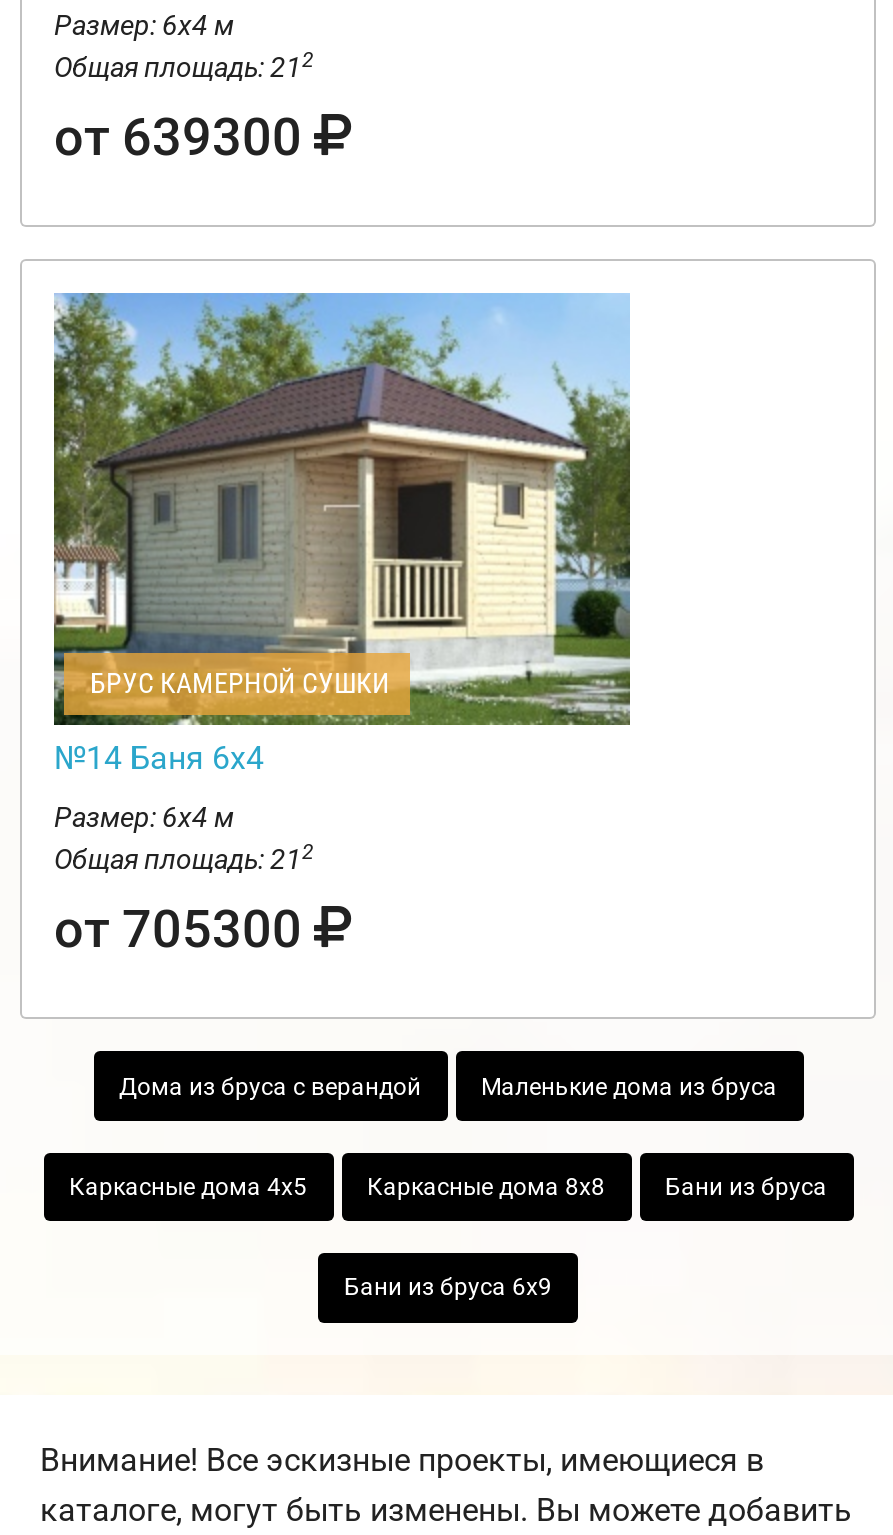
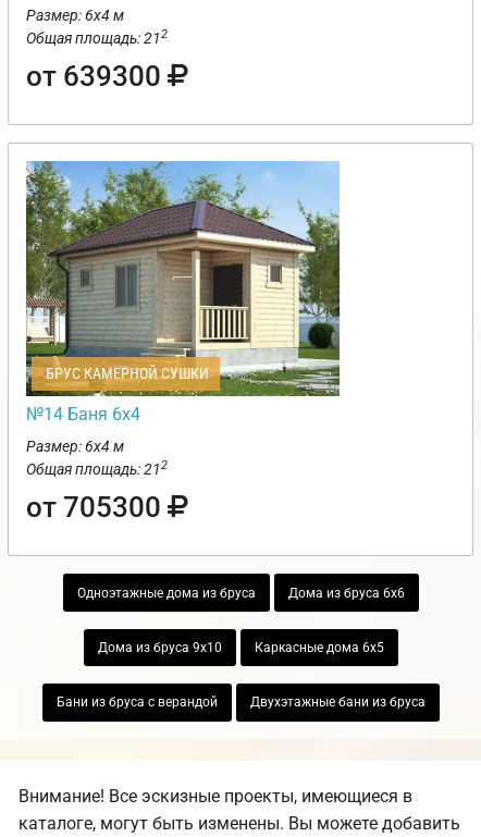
- Дома из бруса с верандой
- Маленькие дома из бруса
+ Одноэтажные дома из бруса
+ Дома из бруса 6х6

- Каркасные дома 4х5
- Каркасные дома 8х8
- Бани из бруса
+ Дома из бруса 9х10
+ Каркасные дома 6х5

- Бани из бруса 6х9
+ Бани из бруса с верандой
+ Двухэтажные бани из бруса
